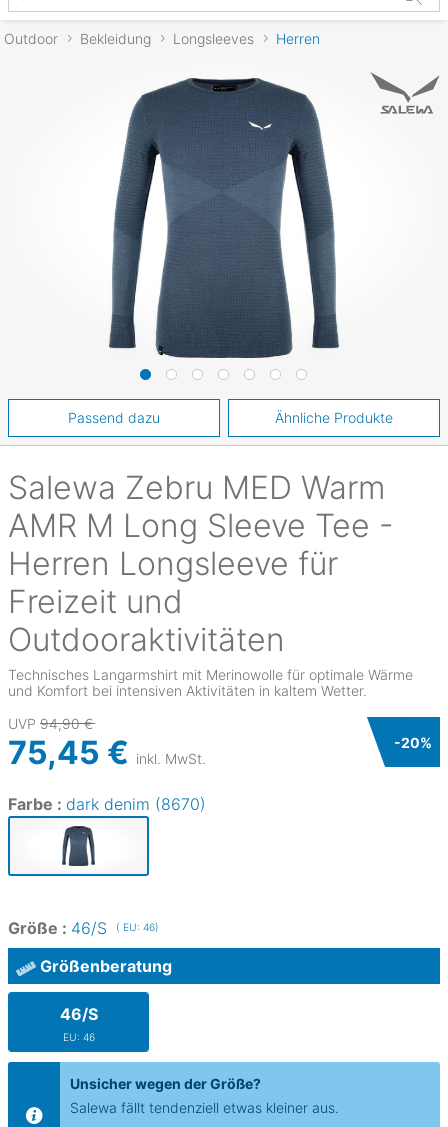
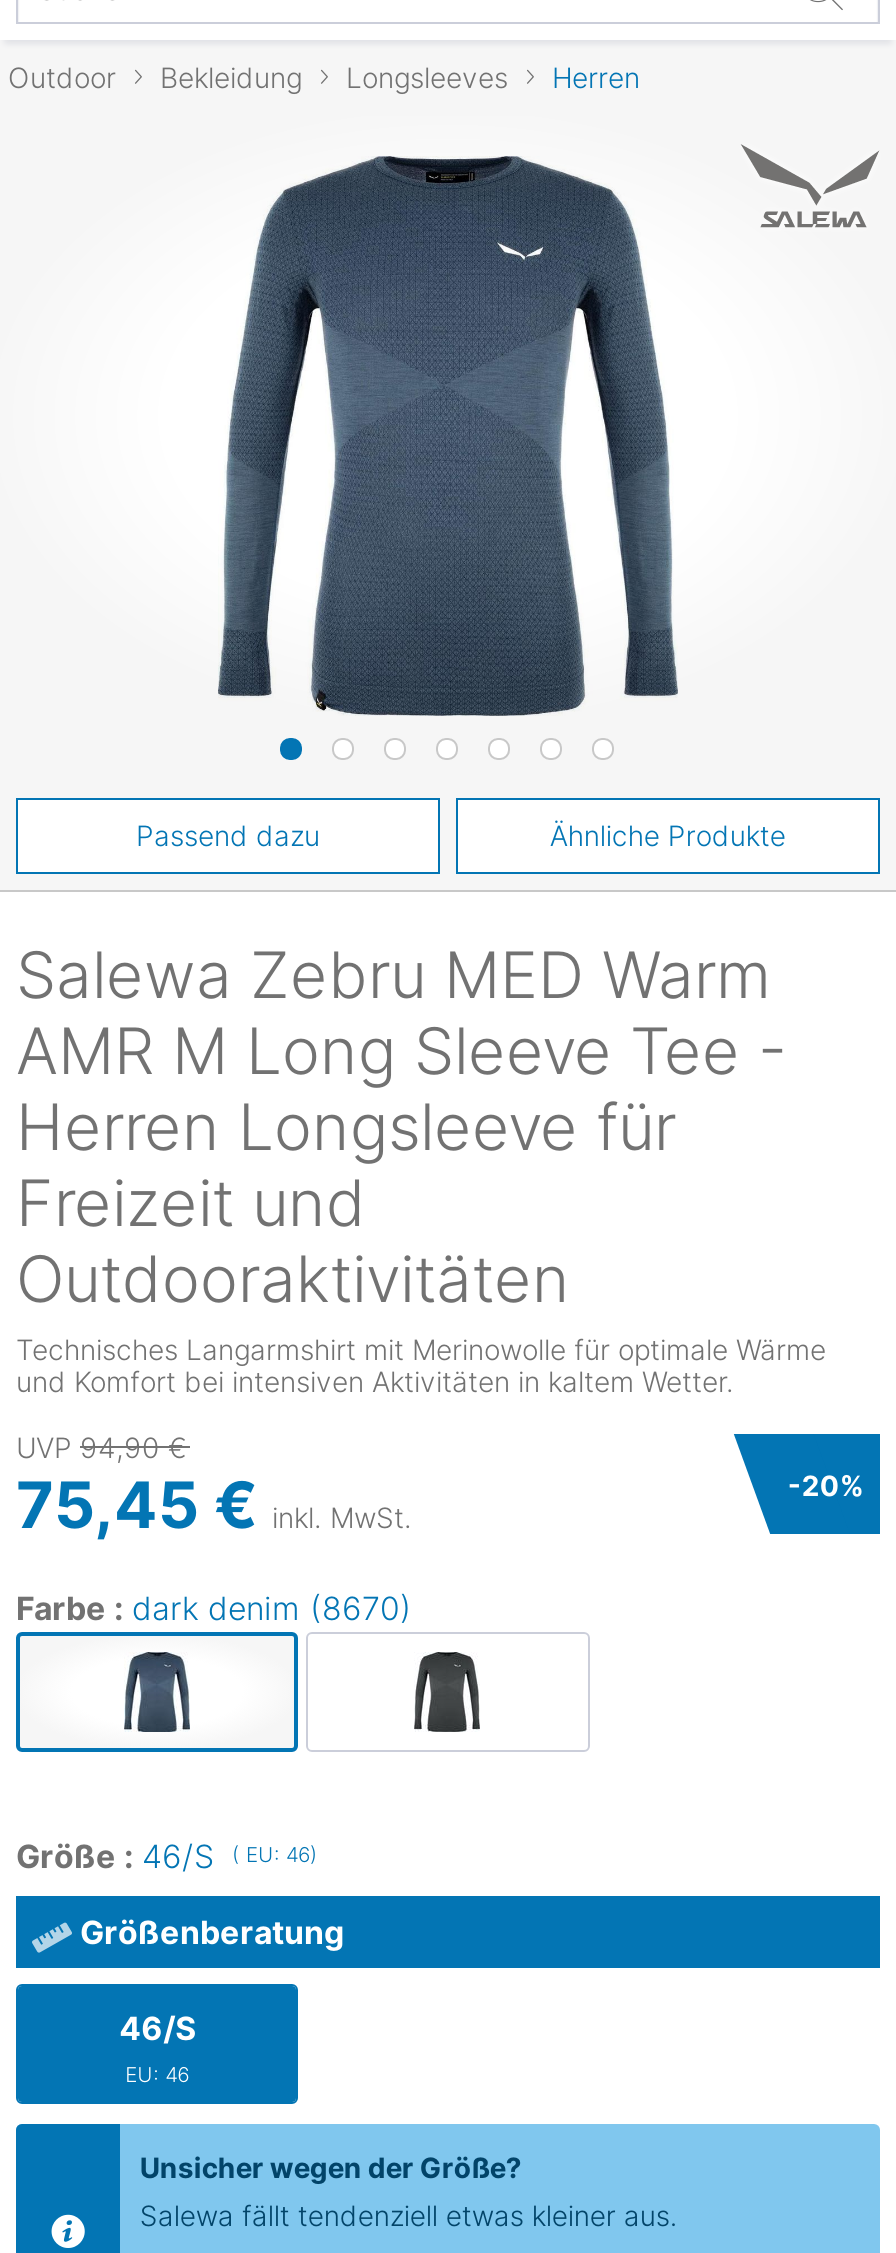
+ [image]
